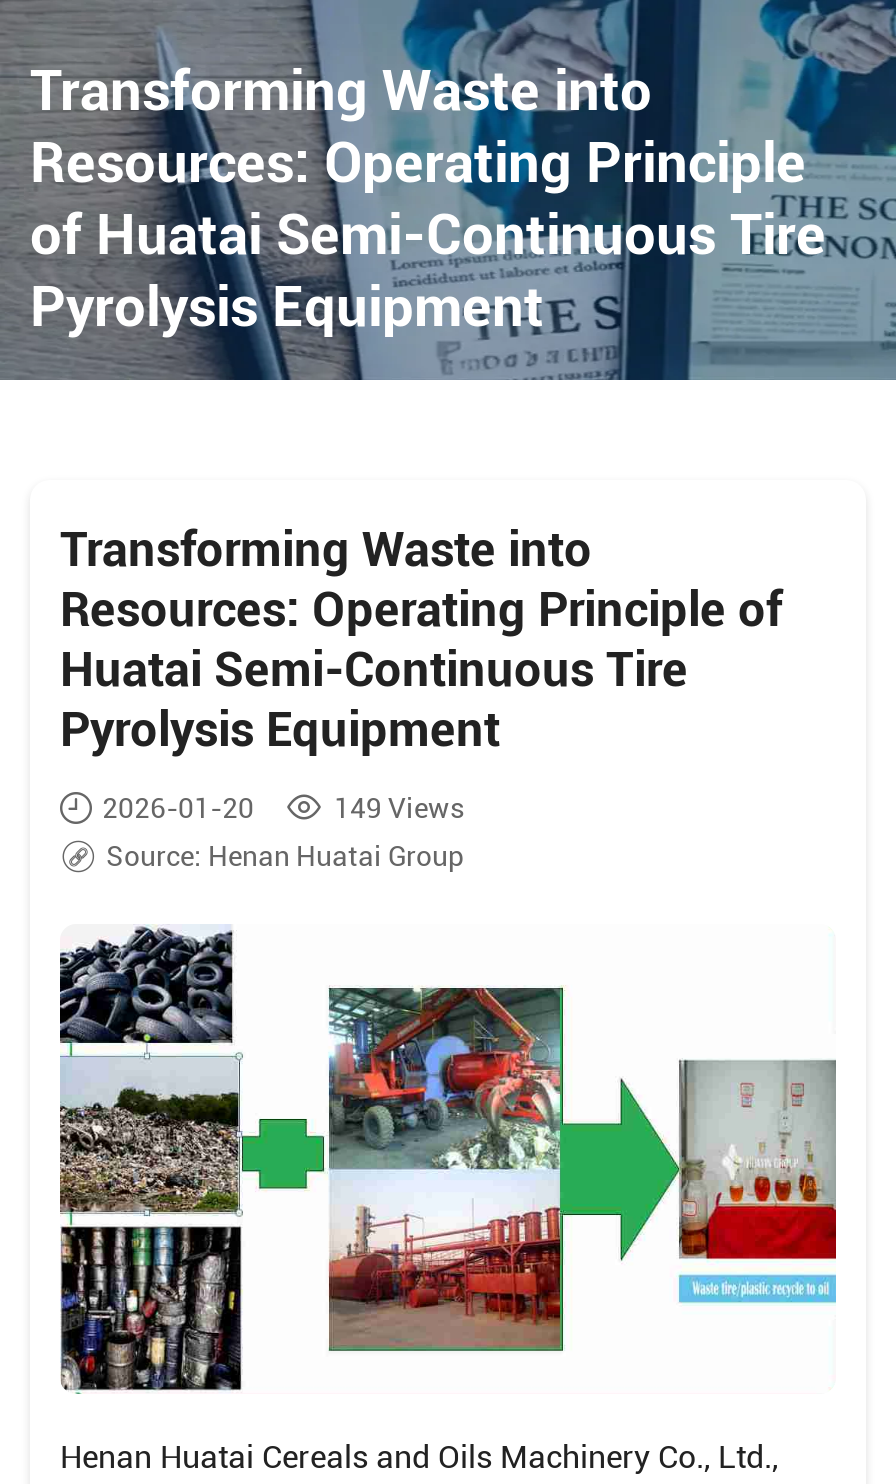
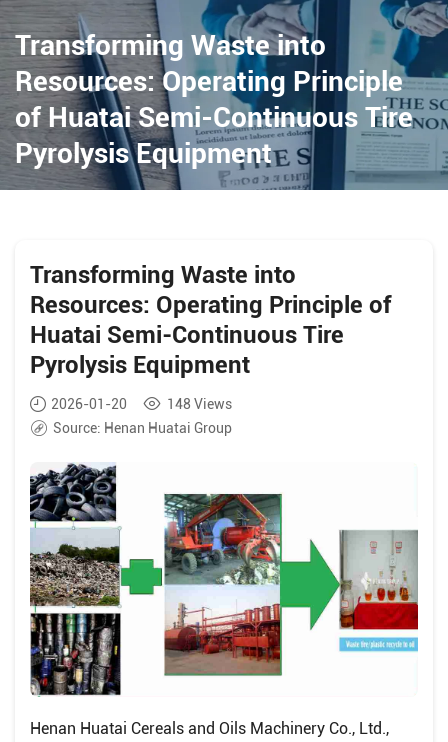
- 149 Views
+ 148 Views
